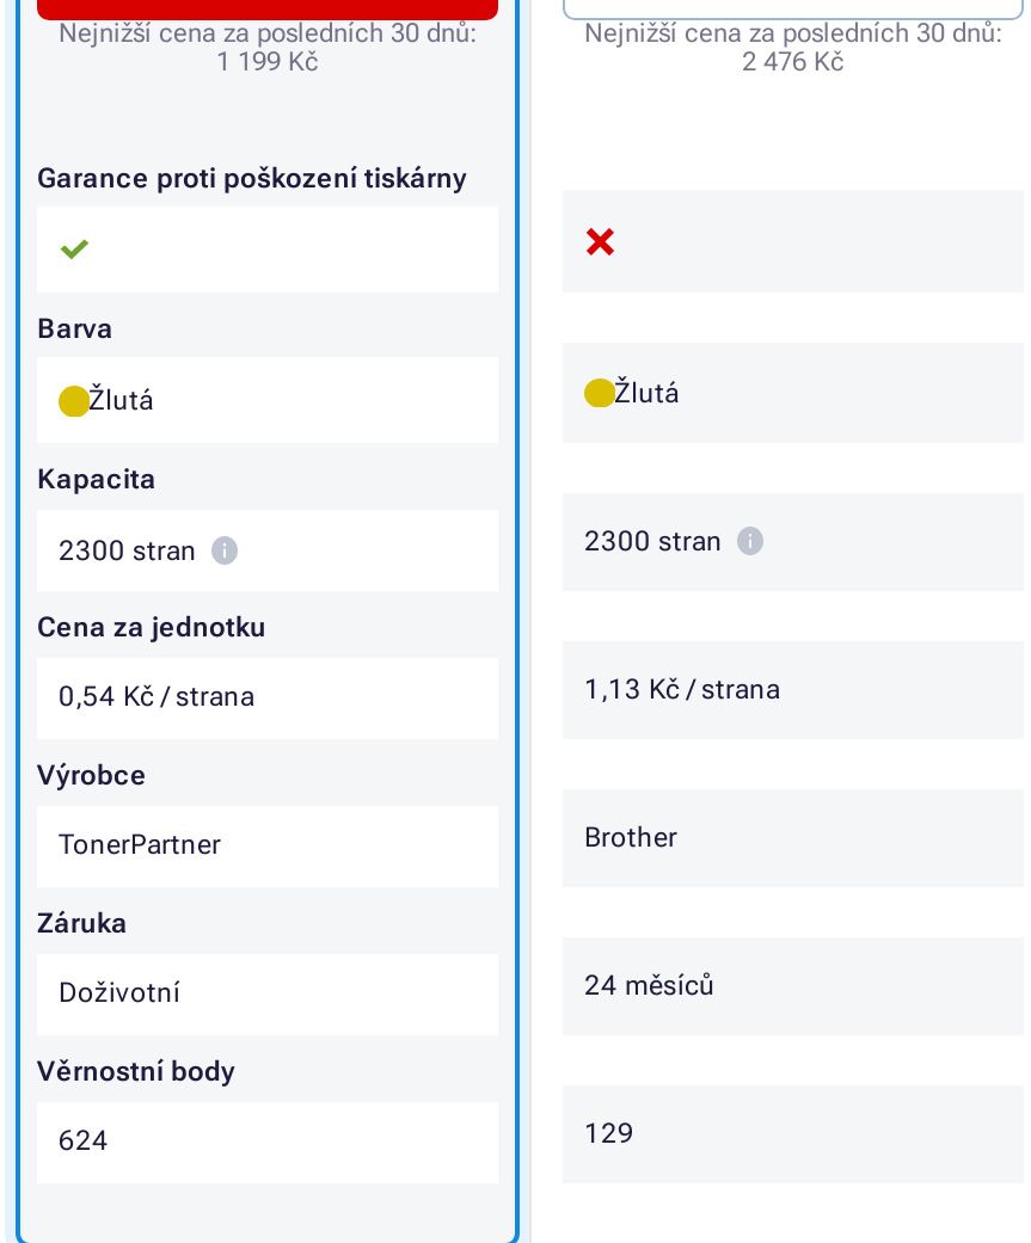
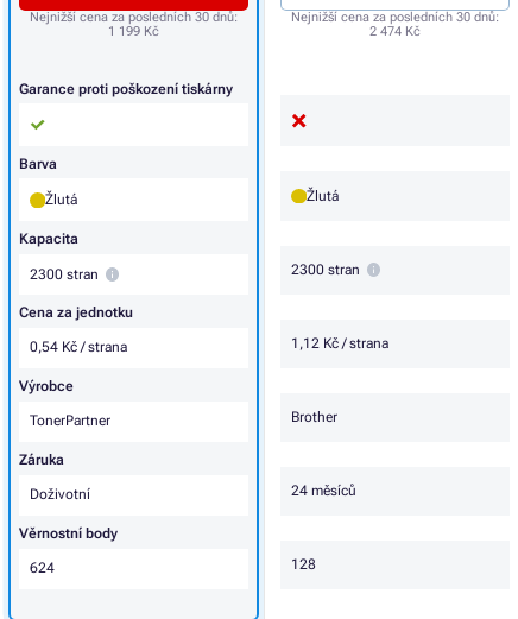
- 2 476 Kč
+ 2 474 Kč

- 1,13 Kč / strana
+ 1,12 Kč / strana

- 129
+ 128
